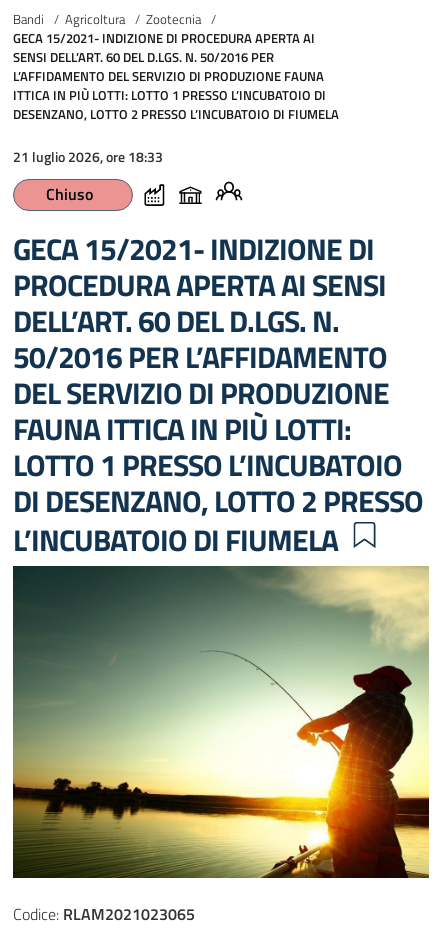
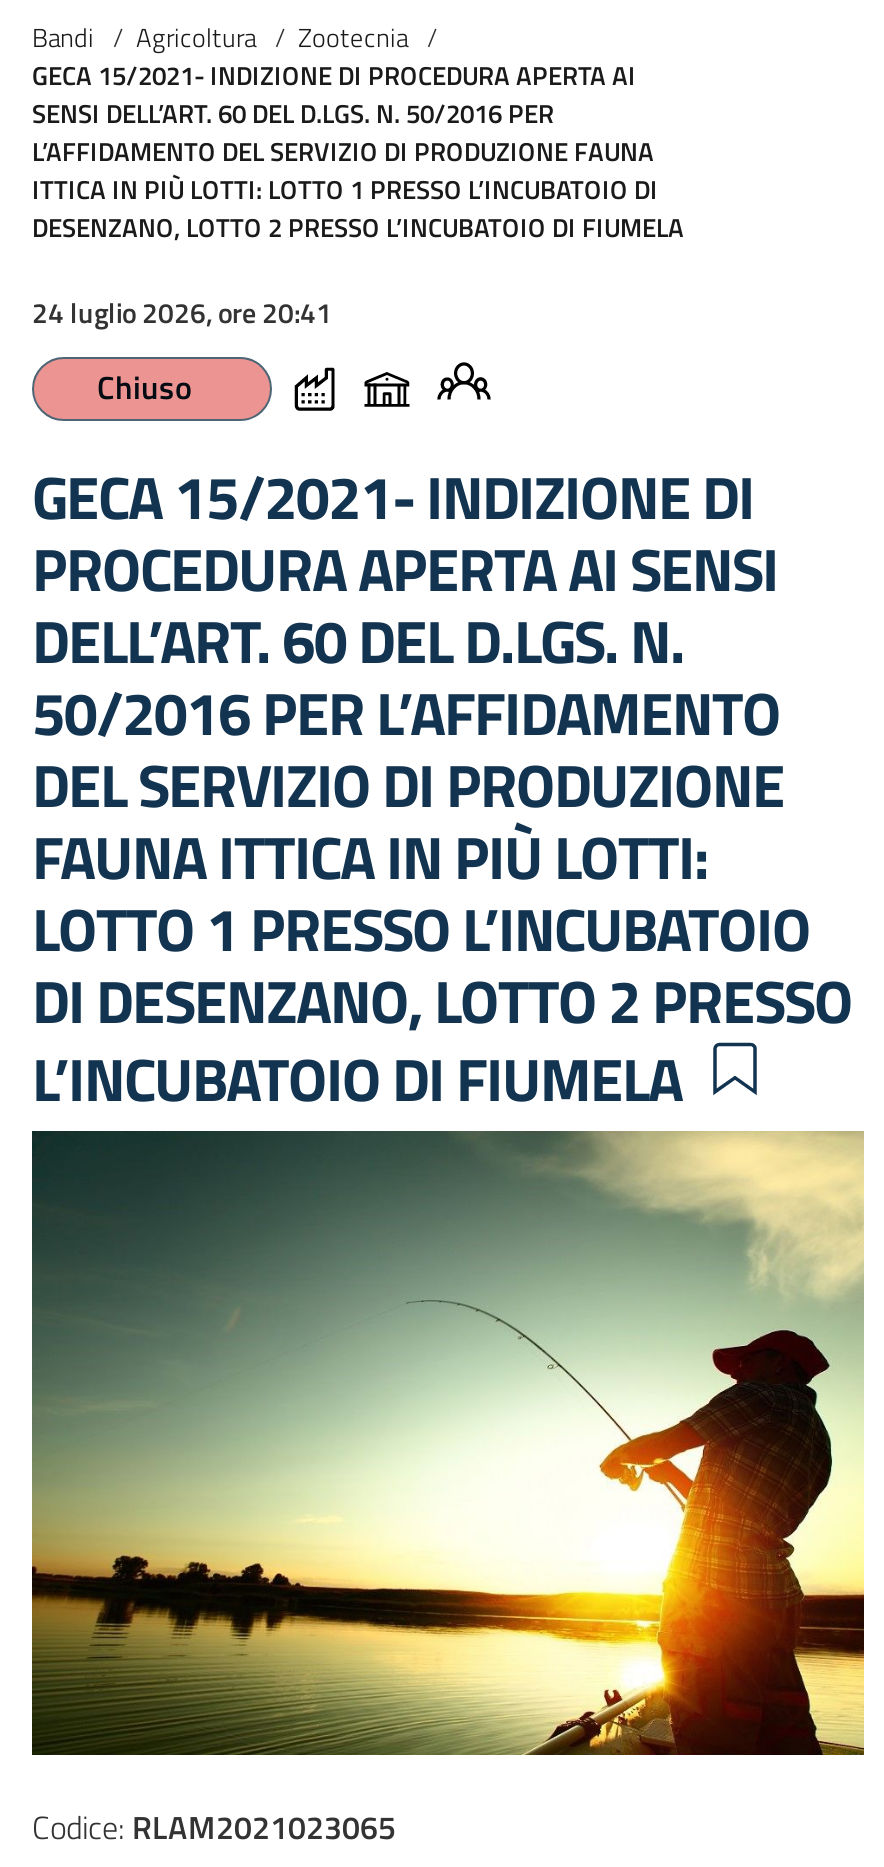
- 21 luglio 2026, ore 18:33
+ 24 luglio 2026, ore 20:41
